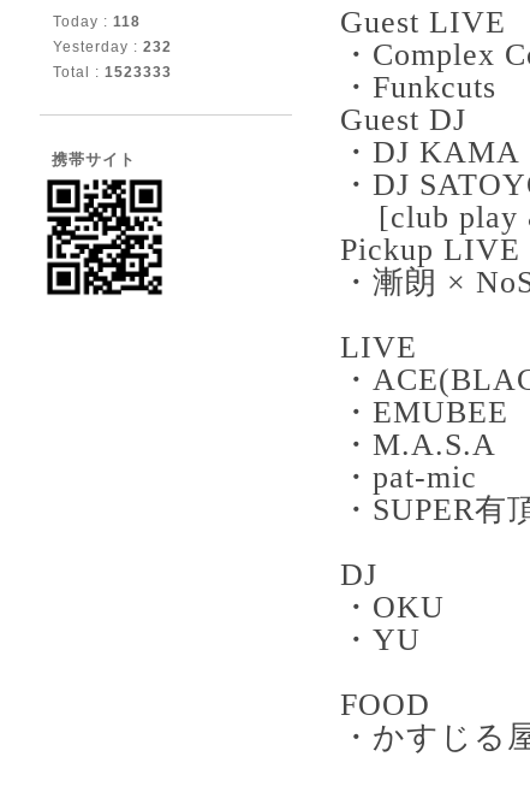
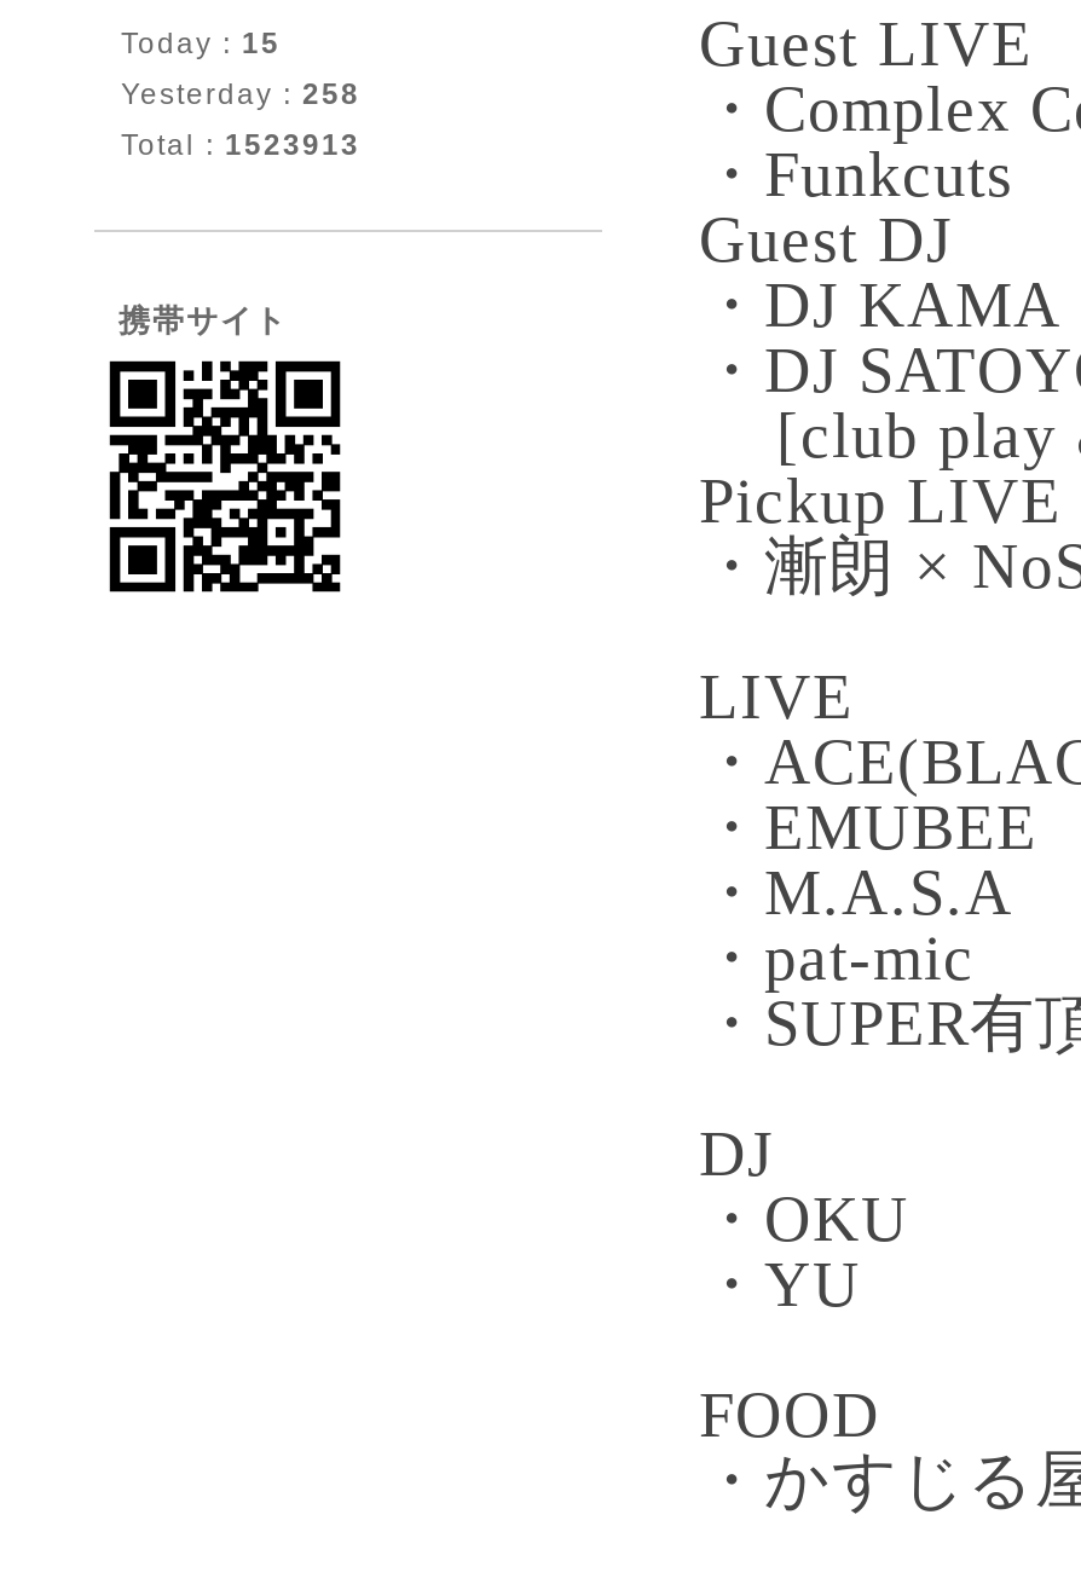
- Today : 118
+ Today : 15

- Yesterday : 232
+ Yesterday : 258

- Total : 1523333
+ Total : 1523913
